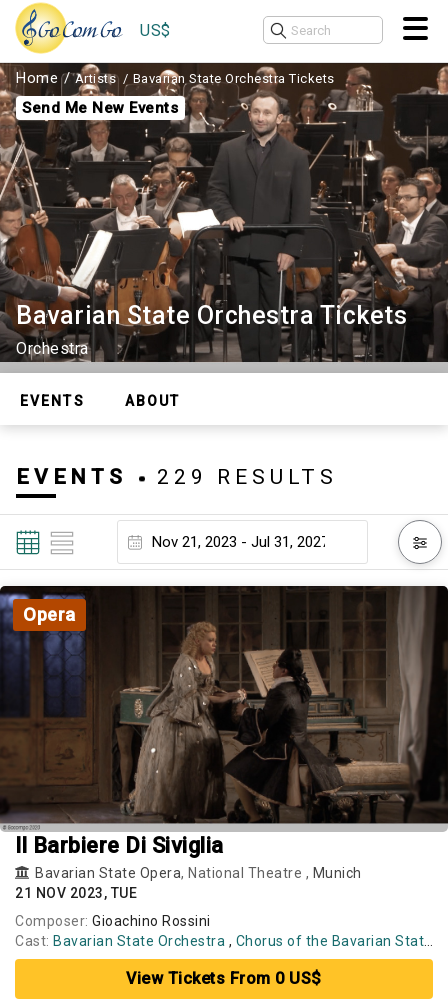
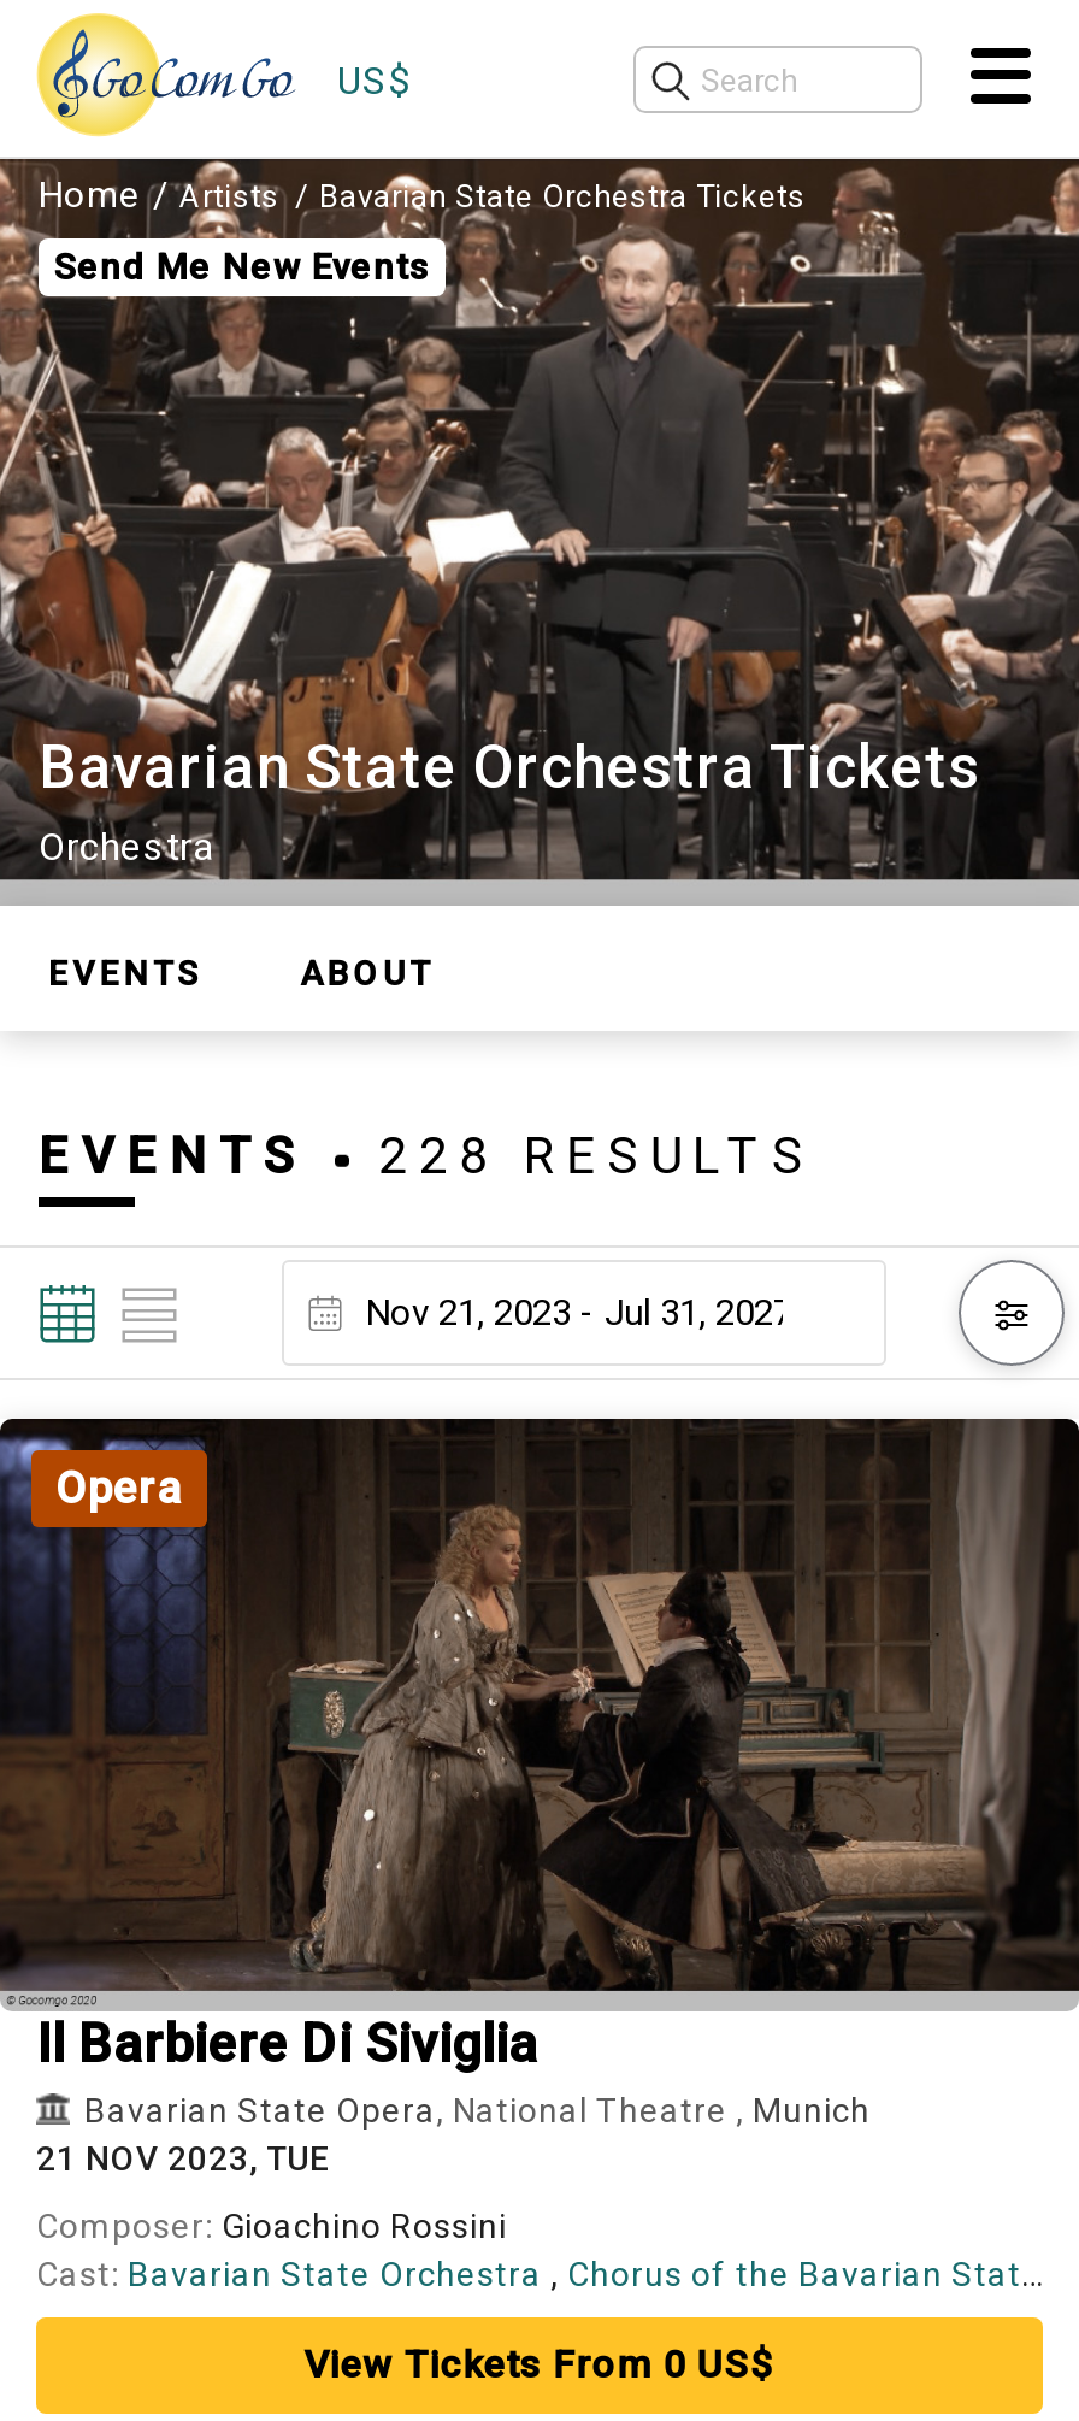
- EVENTS 229 RESULTS
+ EVENTS 228 RESULTS
